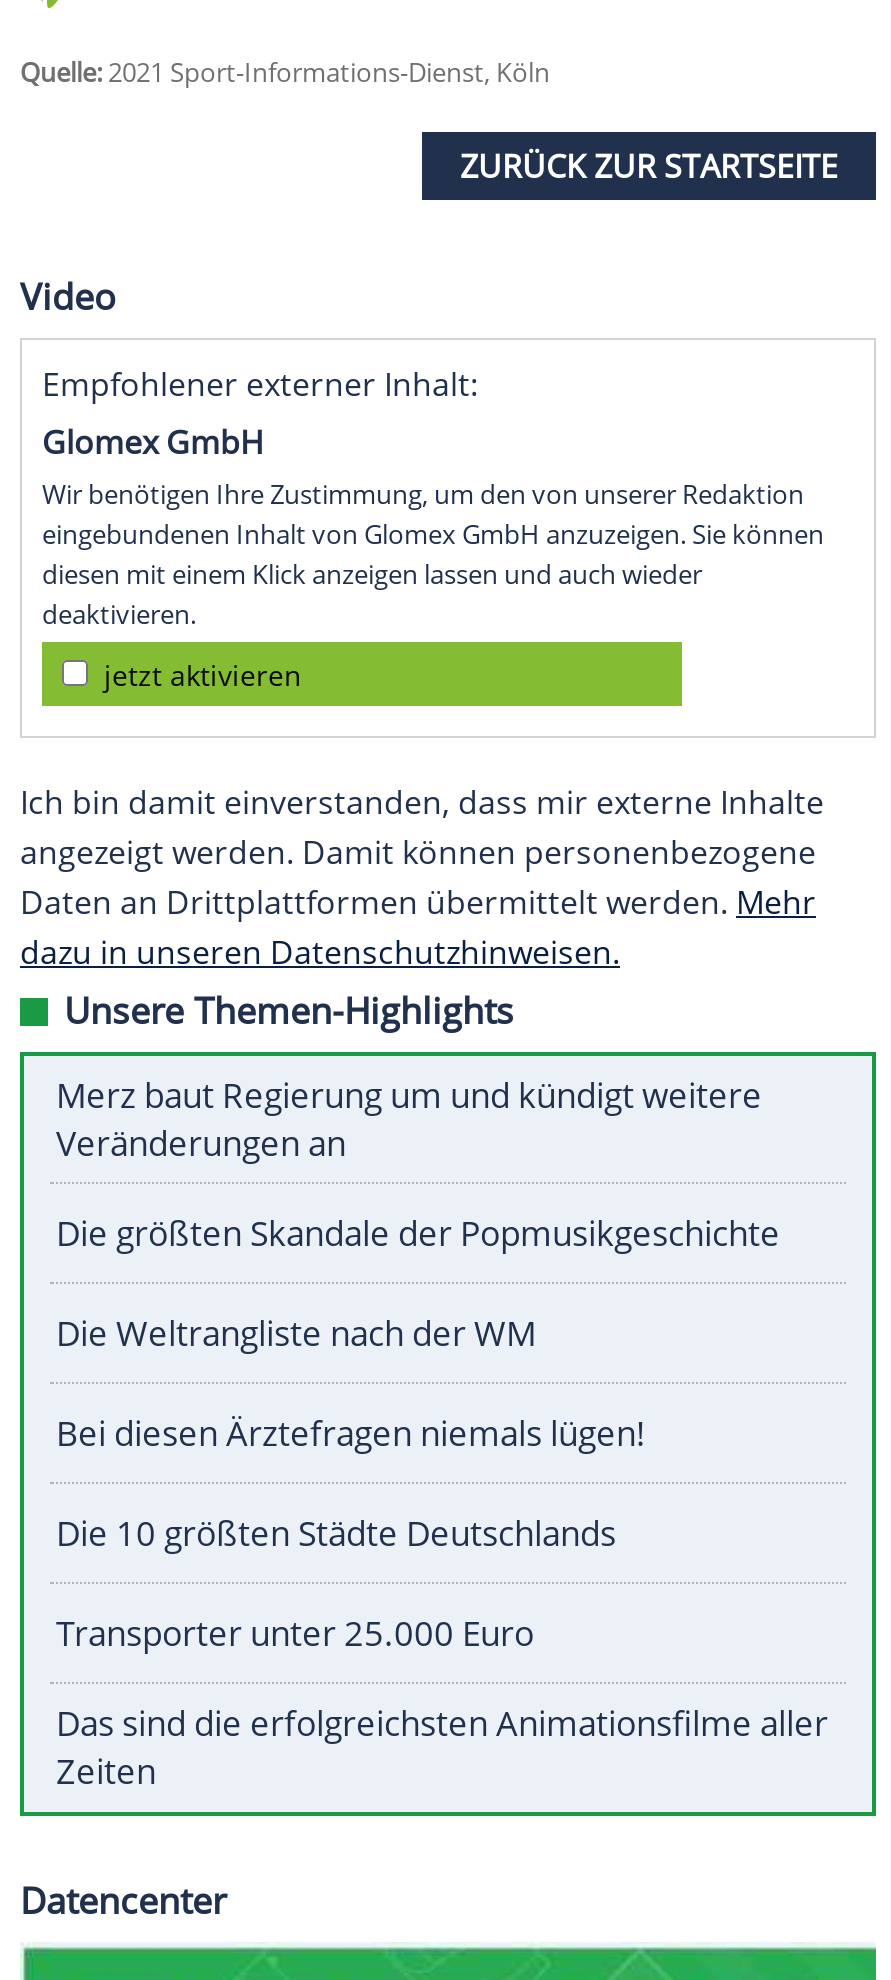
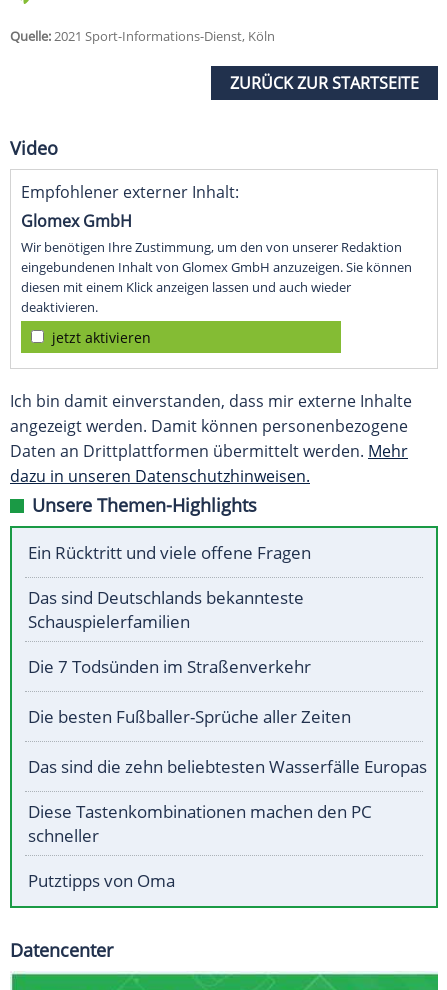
- Merz baut Regierung um und kündigt weitere
- Veränderungen an
+ Ein Rücktritt und viele offene Fragen

- Die größten Skandale der Popmusikgeschichte
+ Das sind Deutschlands bekannteste
+ Schauspielerfamilien

- Die Weltrangliste nach der WM
+ Die 7 Todsünden im Straßenverkehr

- Bei diesen Ärztefragen niemals lügen!
+ Die besten Fußballer-Sprüche aller Zeiten

- Die 10 größten Städte Deutschlands
+ Das sind die zehn beliebtesten Wasserfälle Europas

- Transporter unter 25.000 Euro
+ Diese Tastenkombinationen machen den PC
+ schneller

- Das sind die erfolgreichsten Animationsfilme aller
- Zeiten
+ Putztipps von Oma
